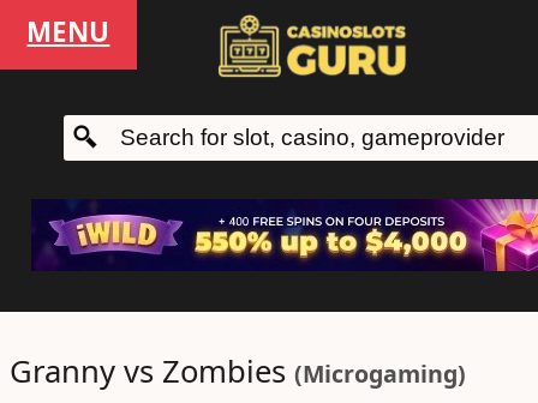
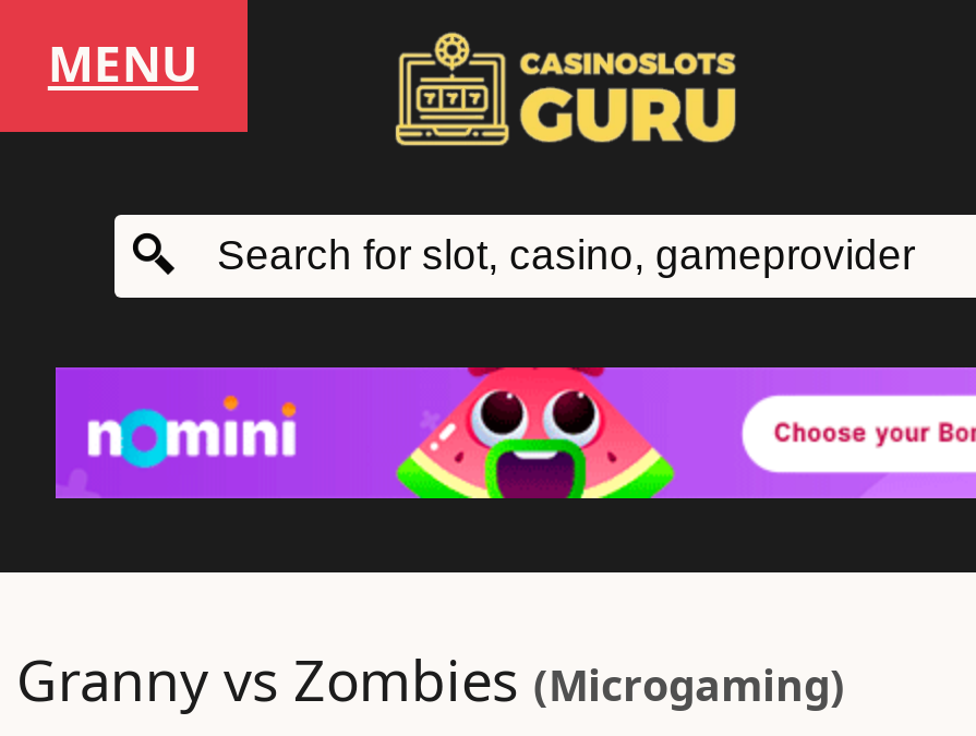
- [image]
+ [image]
